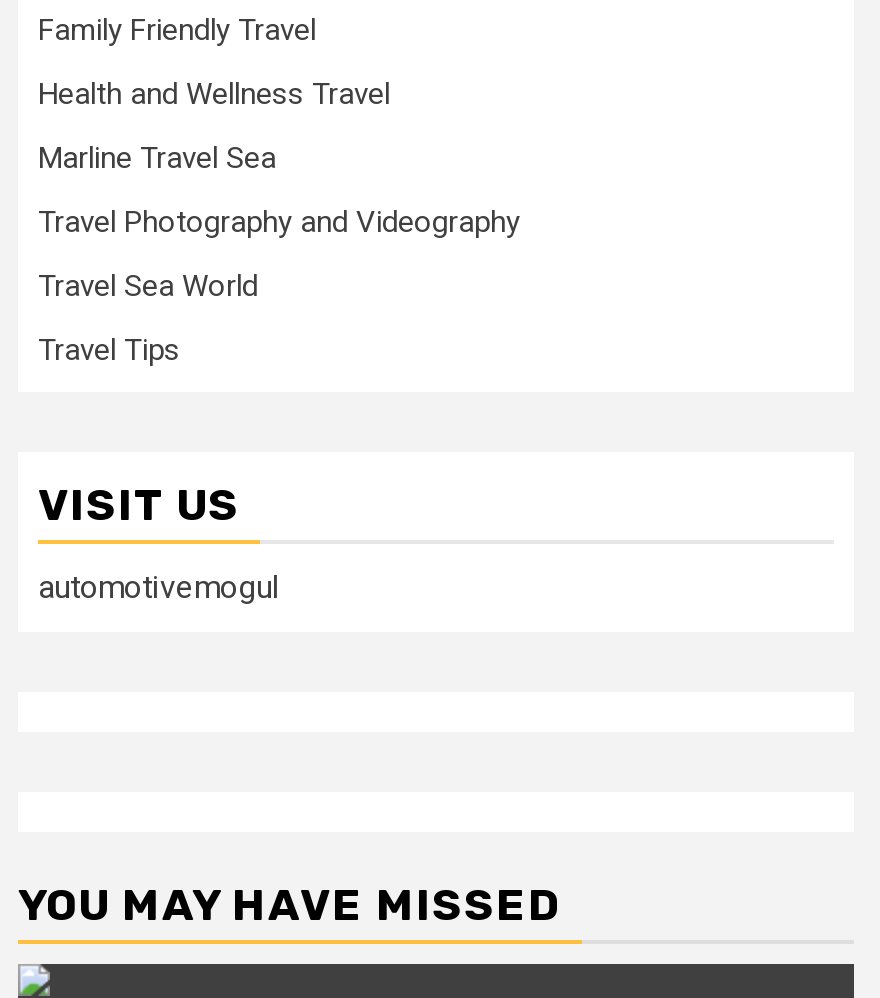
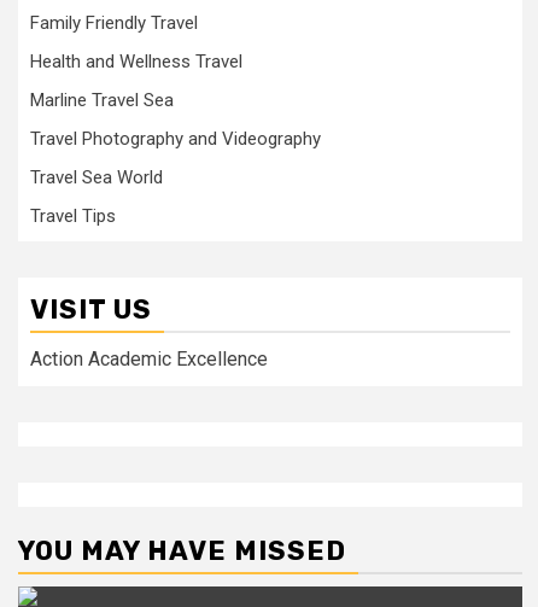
- automotivemogul
+ Action Academic Excellence
